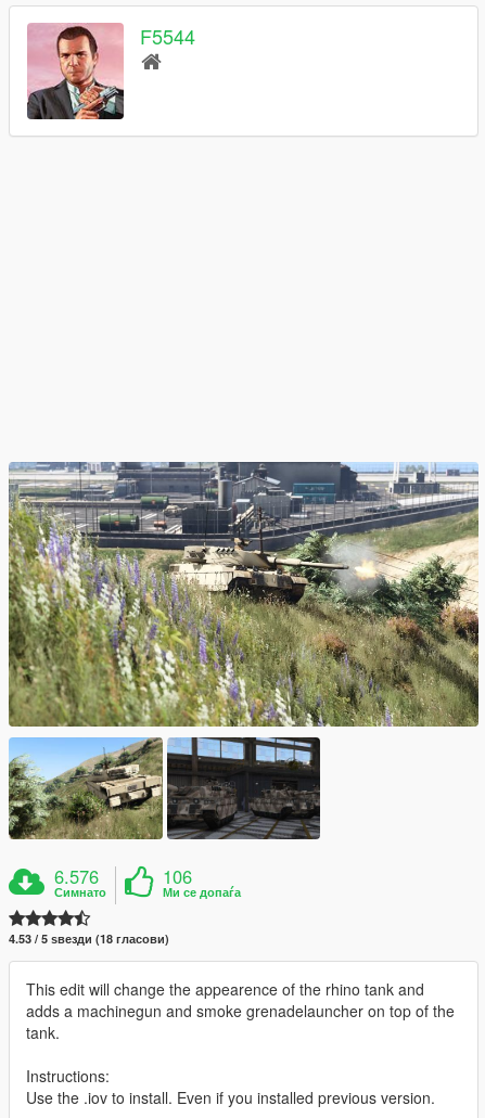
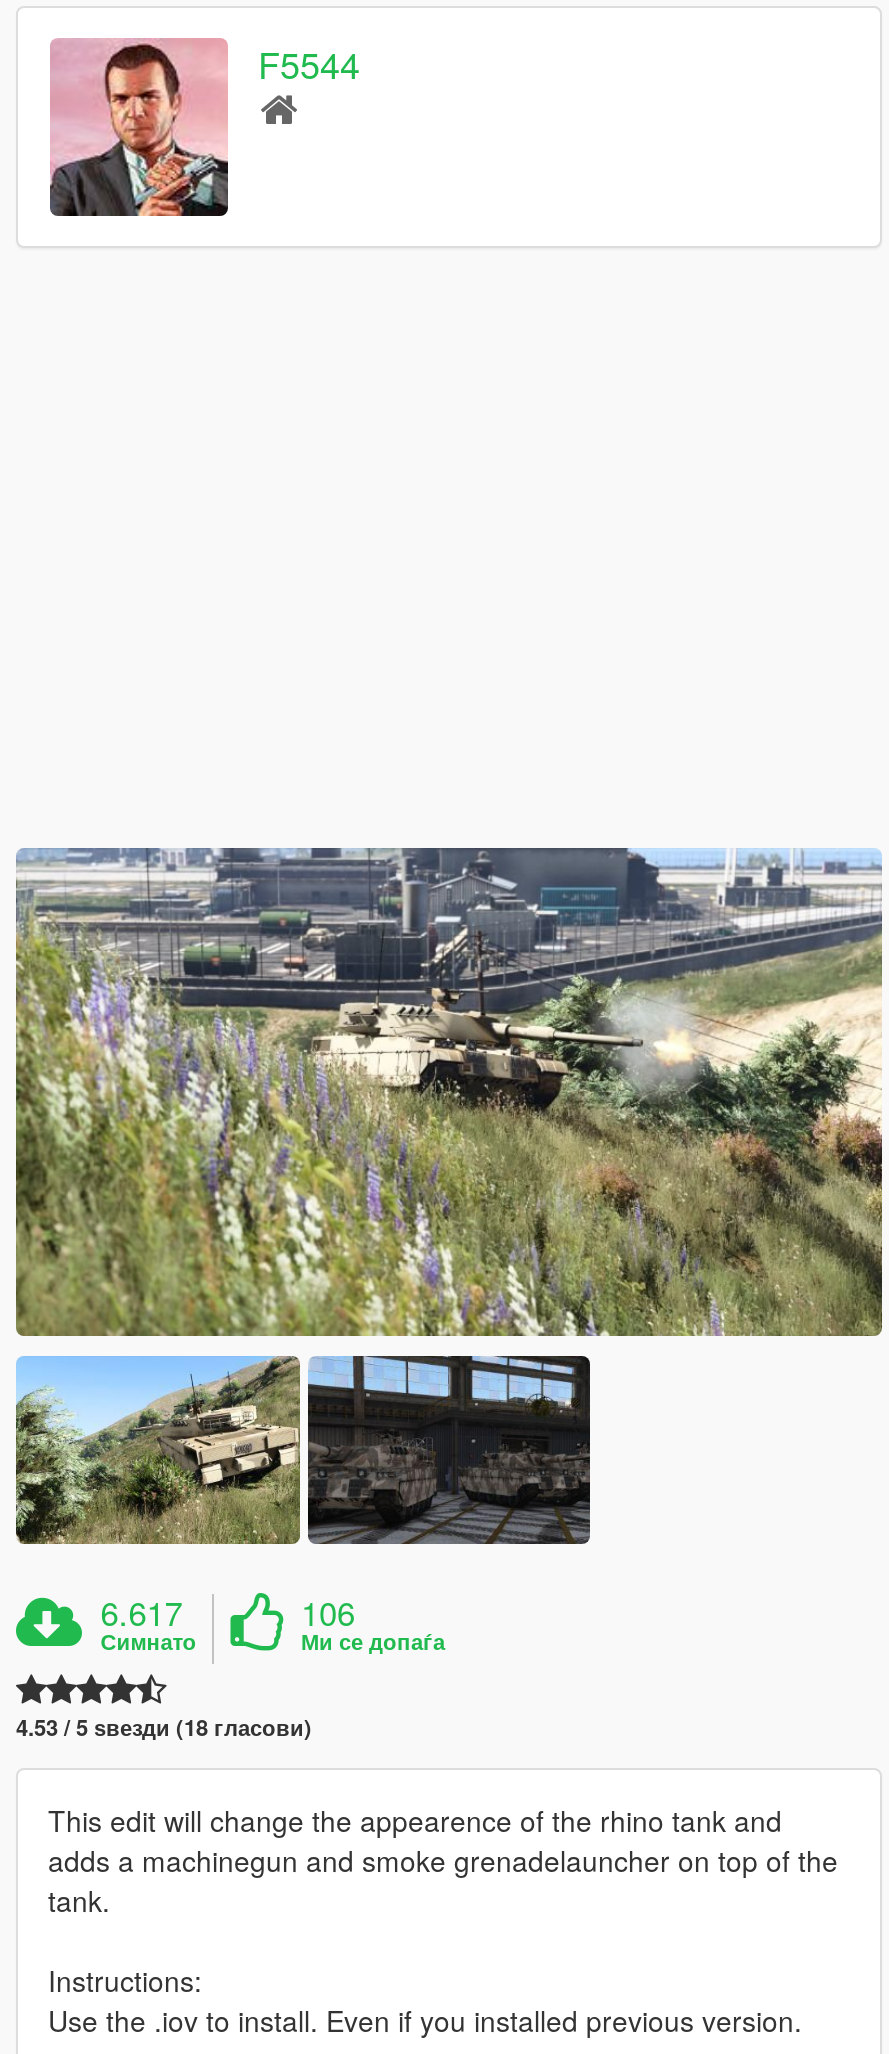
- 6.576
+ 6.617
